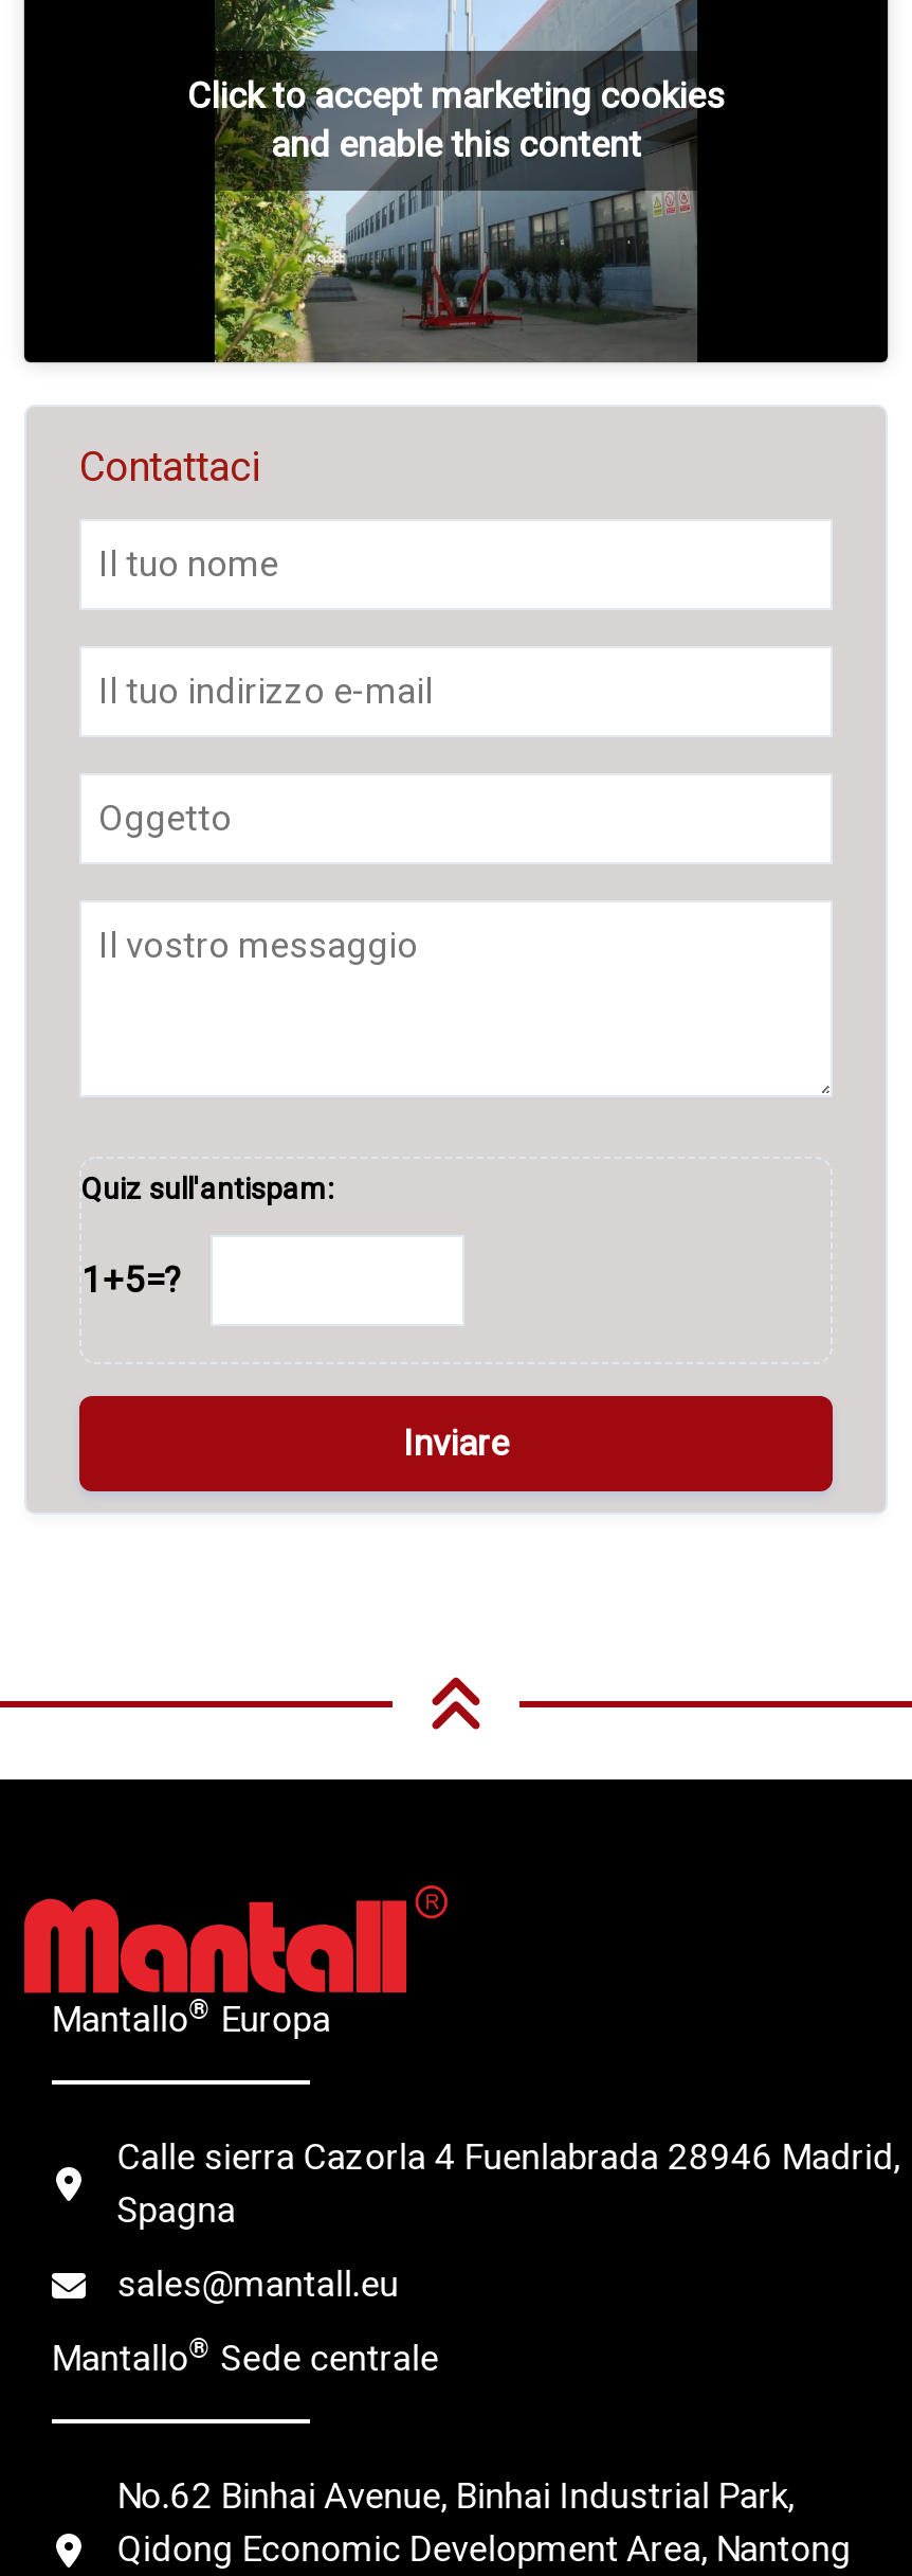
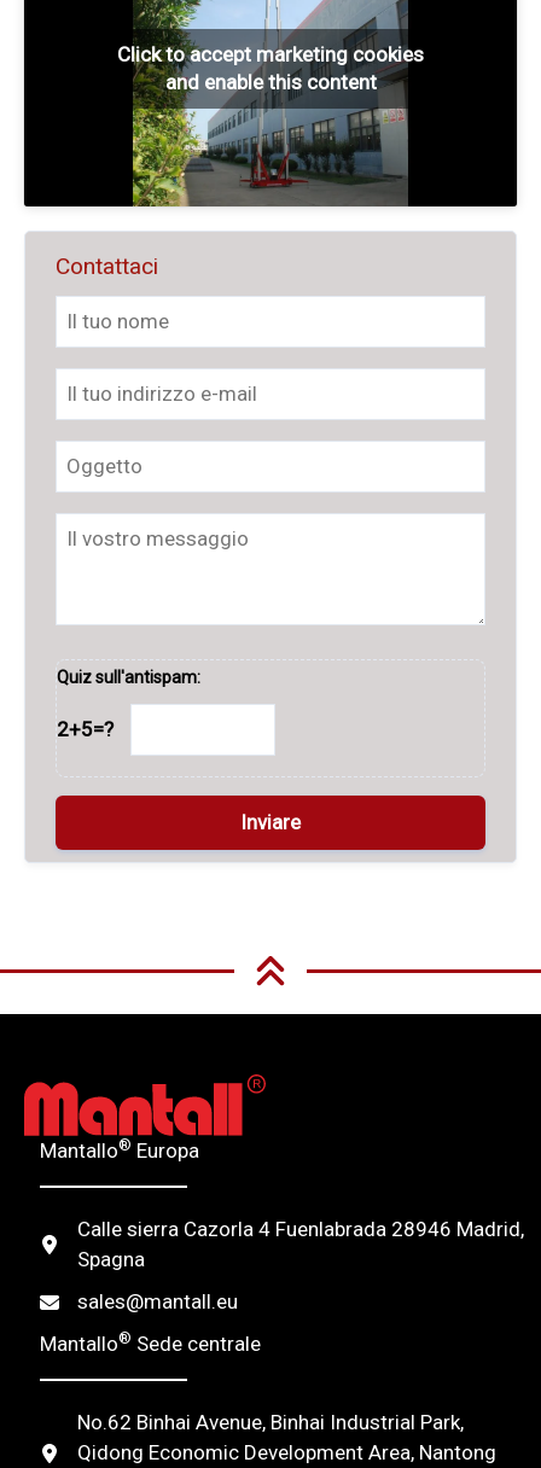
- 1+5=?
+ 2+5=?
